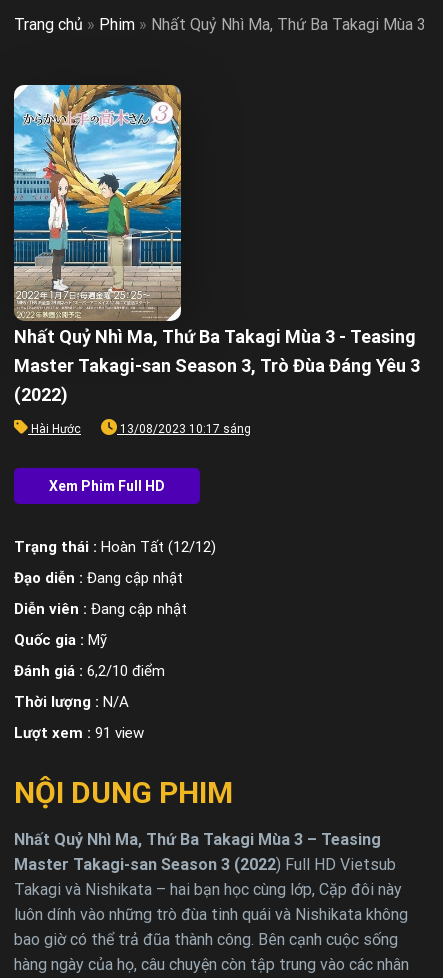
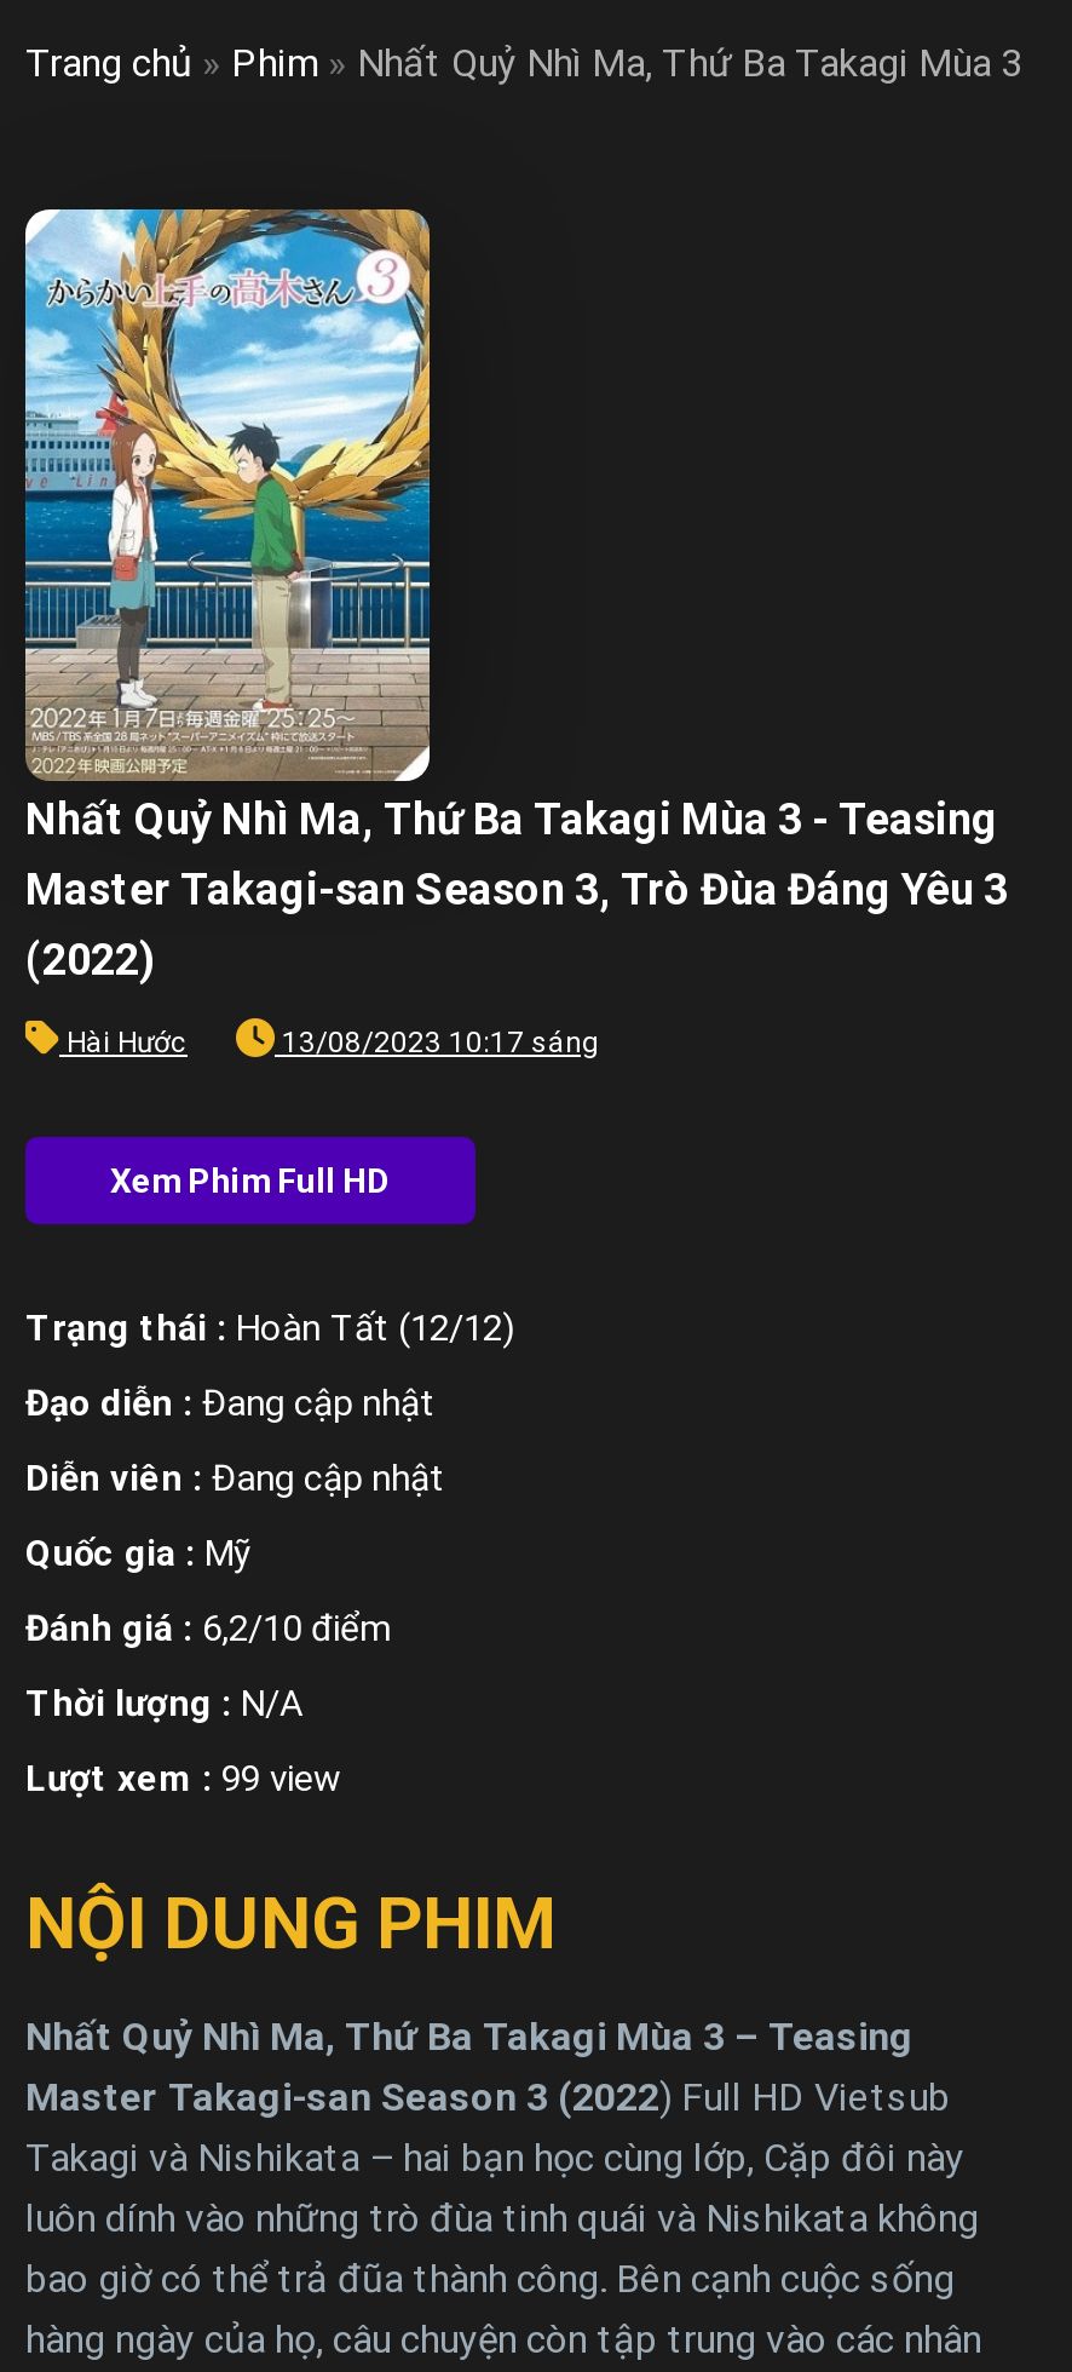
- Lượt xem : 91 view
+ Lượt xem : 99 view
